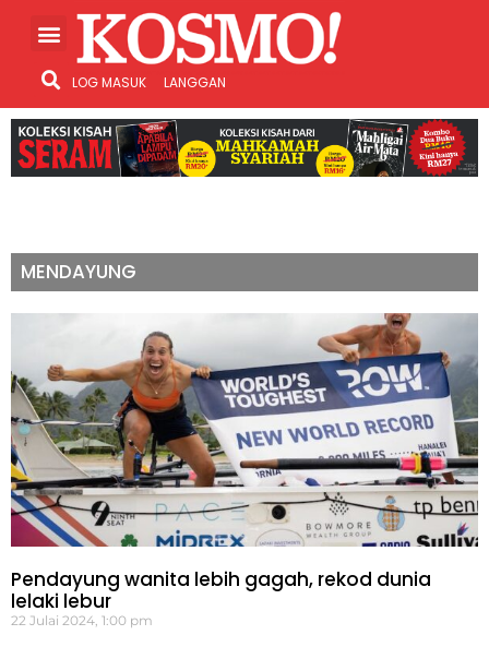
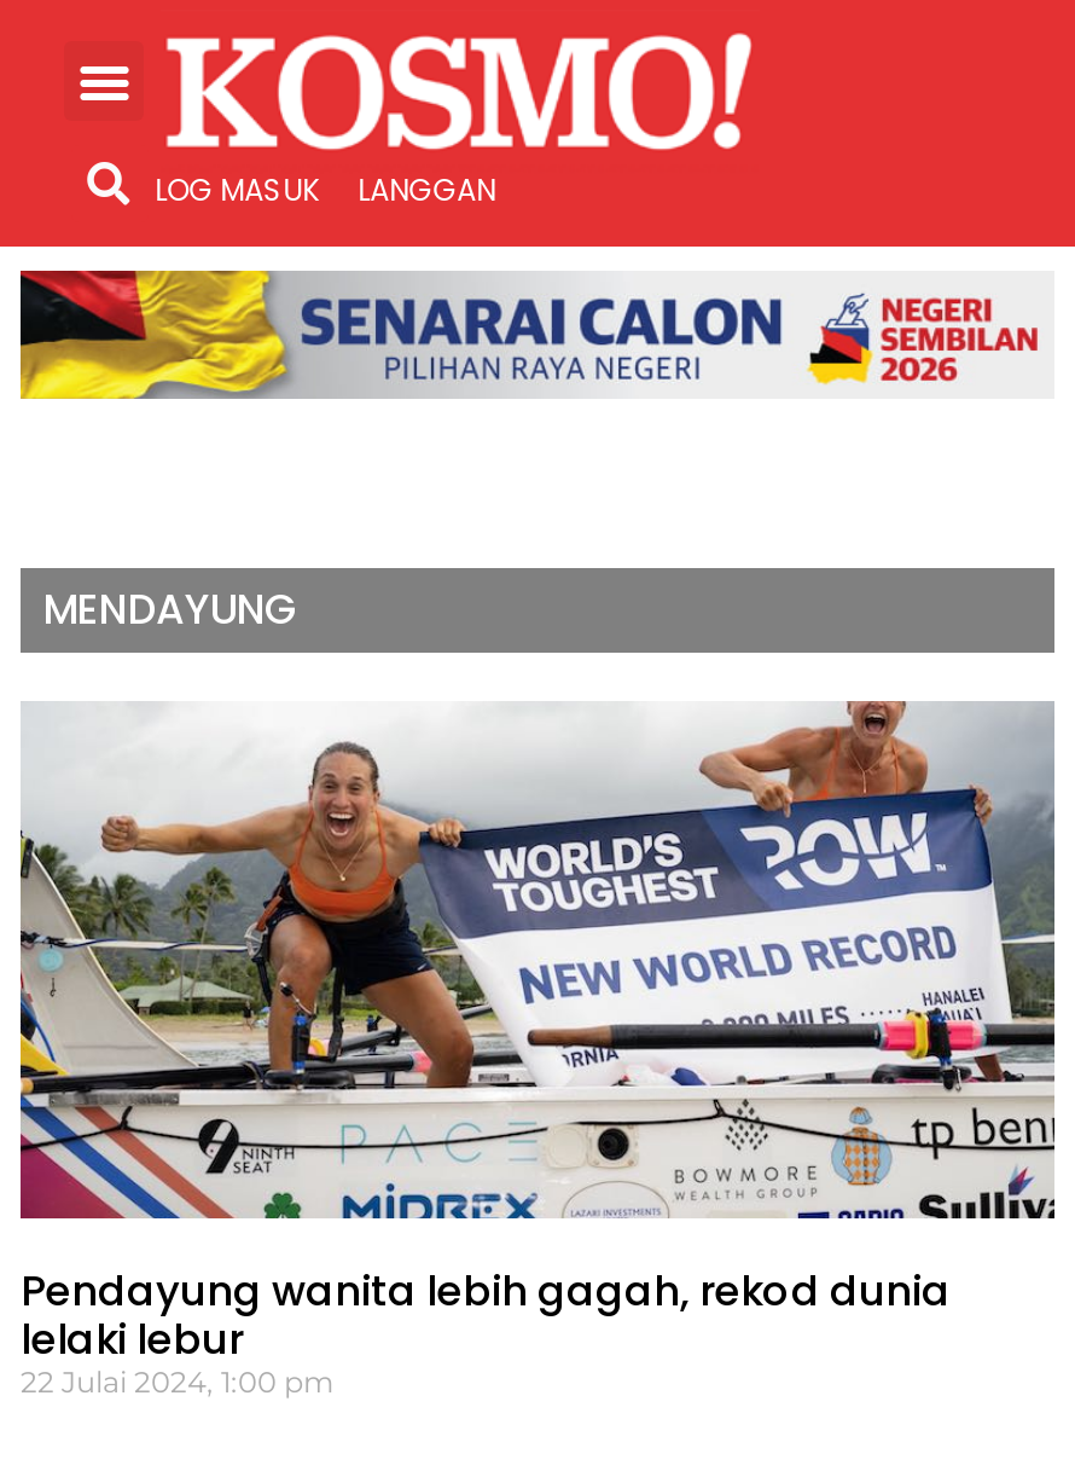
- [image]
+ [image]
